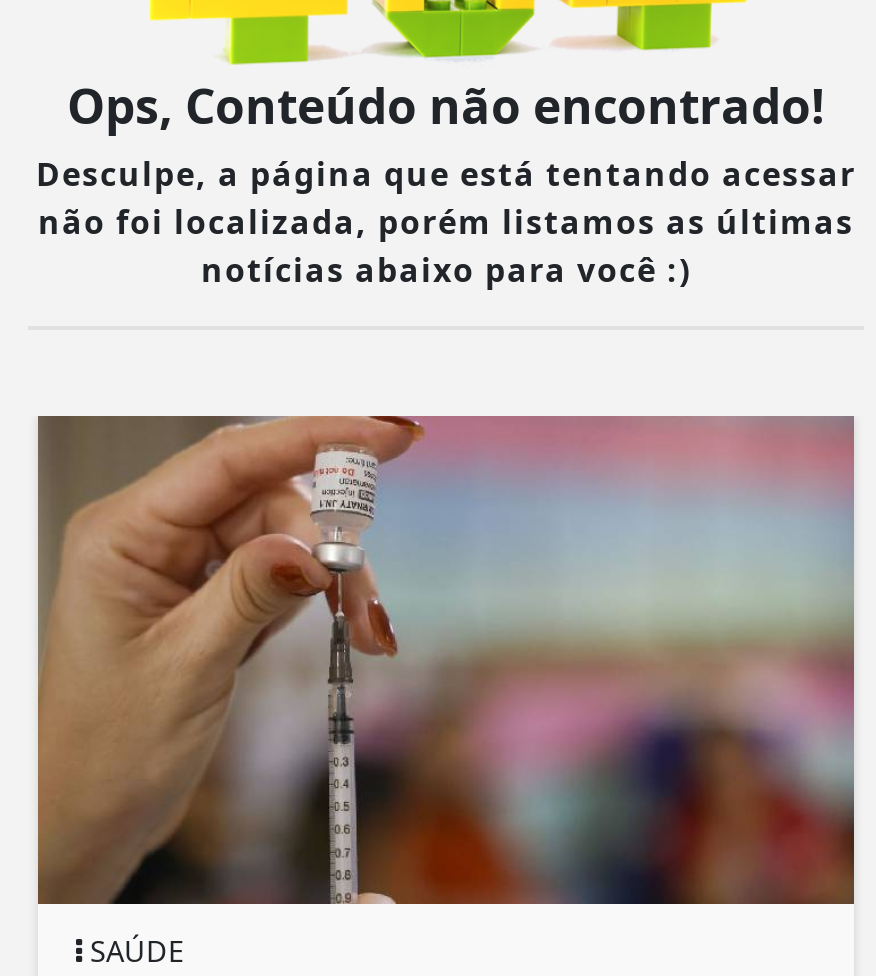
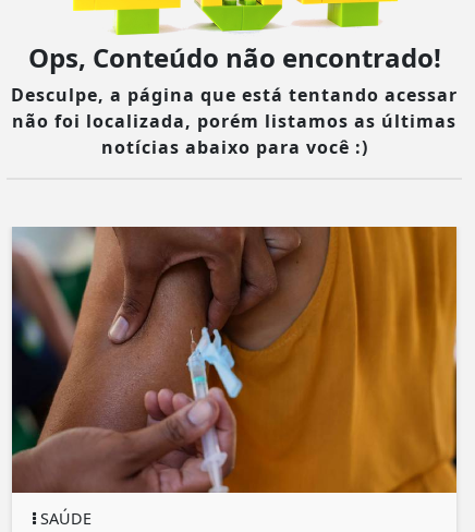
- [image]
+ [image]
